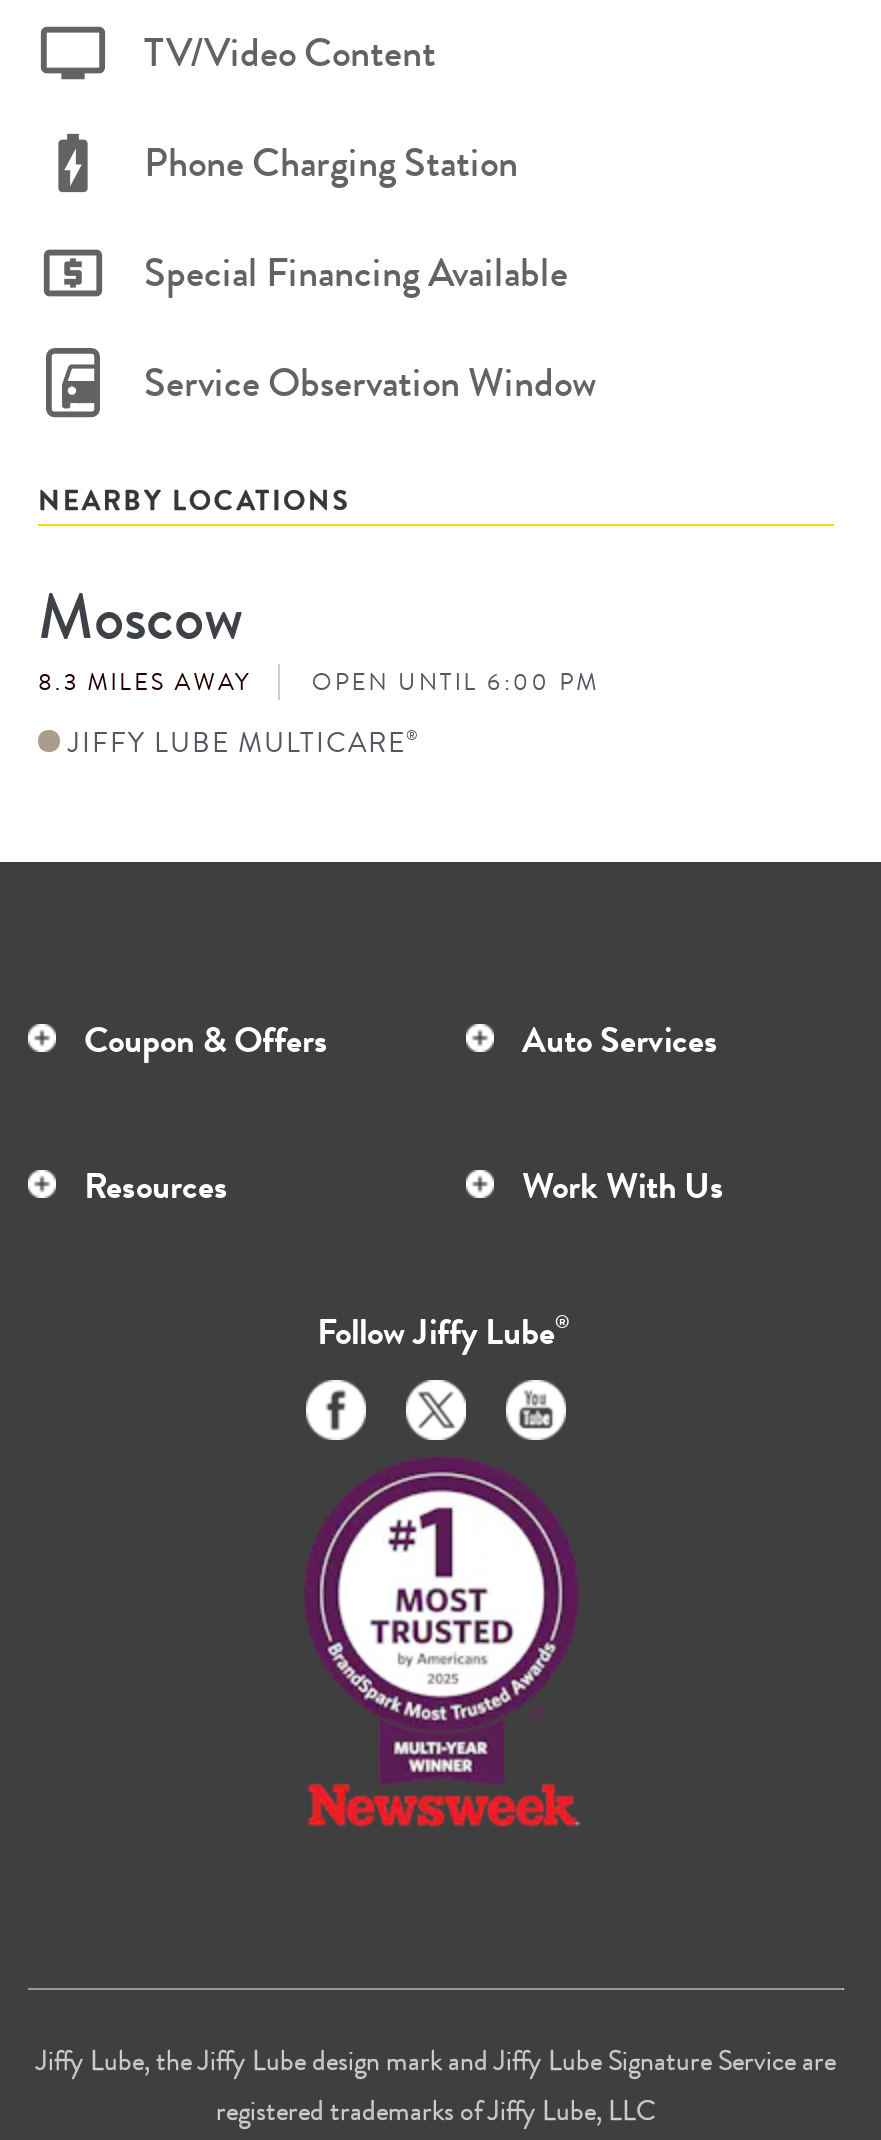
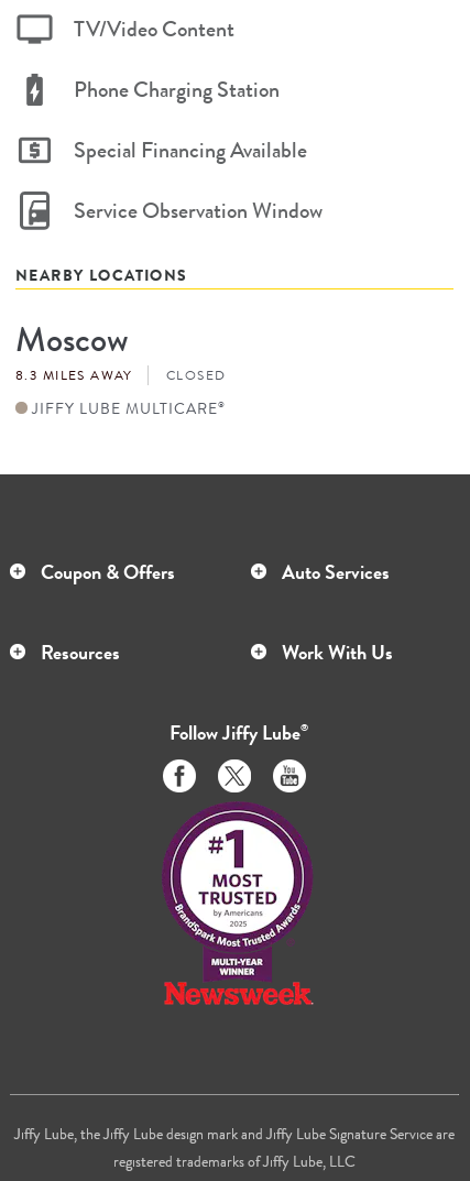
- OPEN UNTIL 6:00 PM
+ CLOSED
